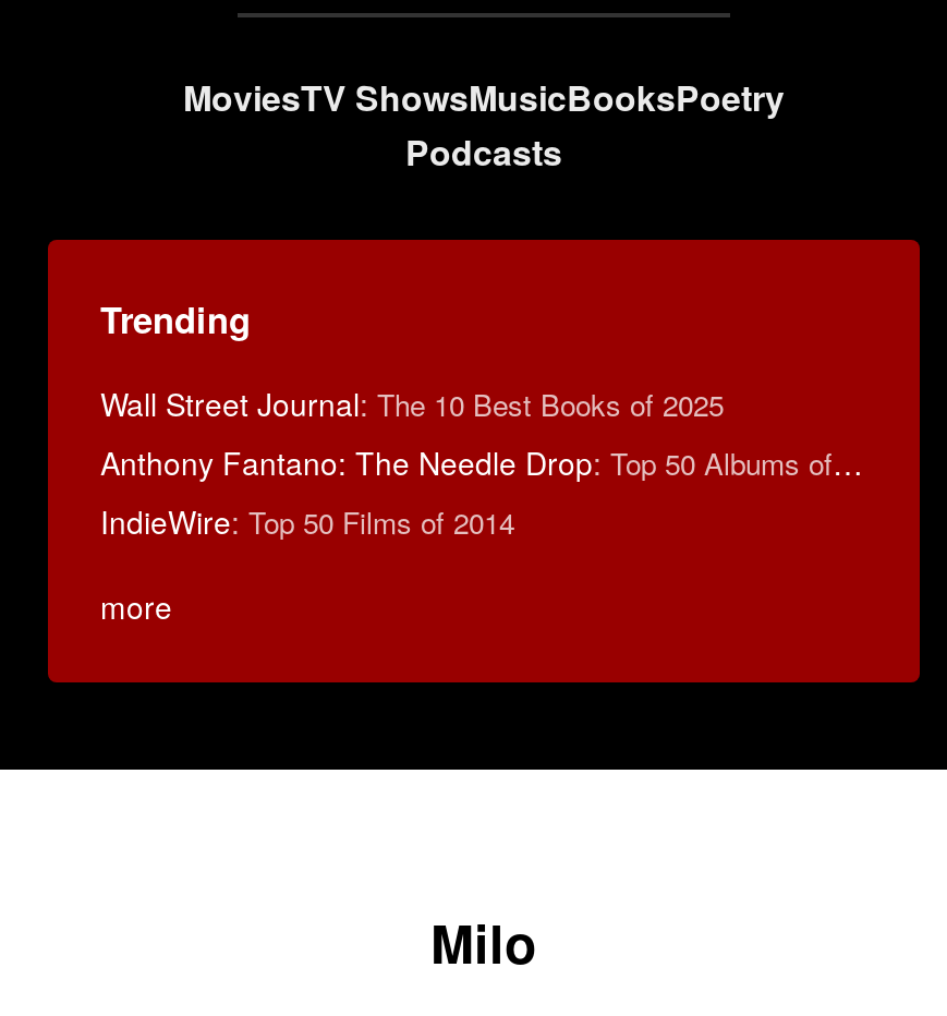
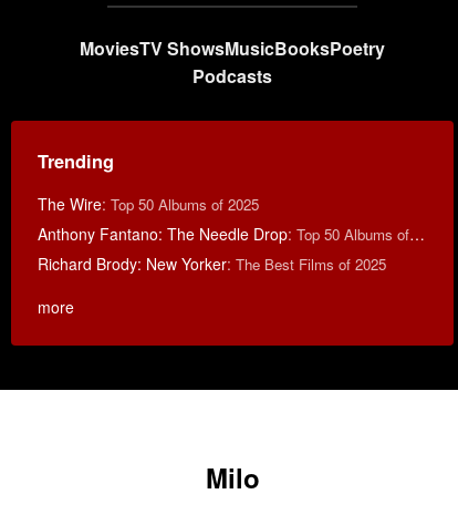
- Wall Street Journal: The 10 Best Books of 2025
+ The Wire: Top 50 Albums of 2025

- IndieWire: Top 50 Films of 2014
+ Richard Brody: New Yorker: The Best Films of 2025
